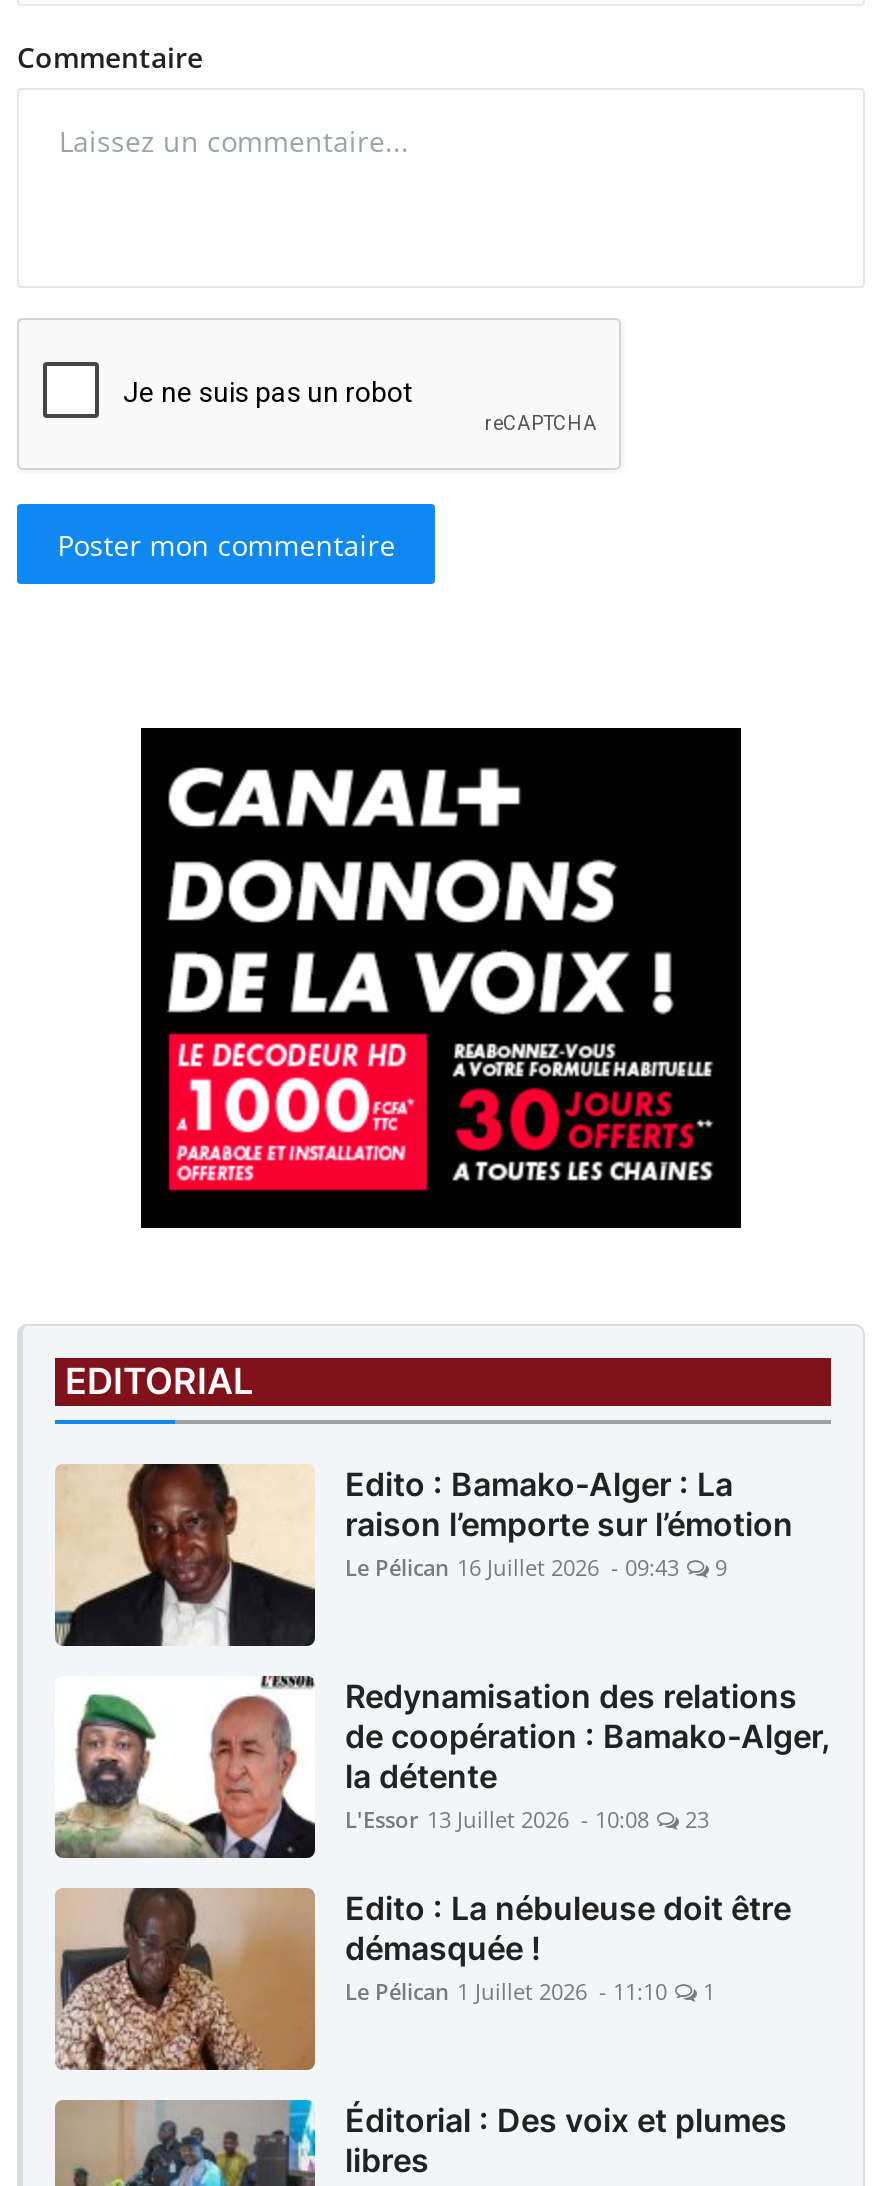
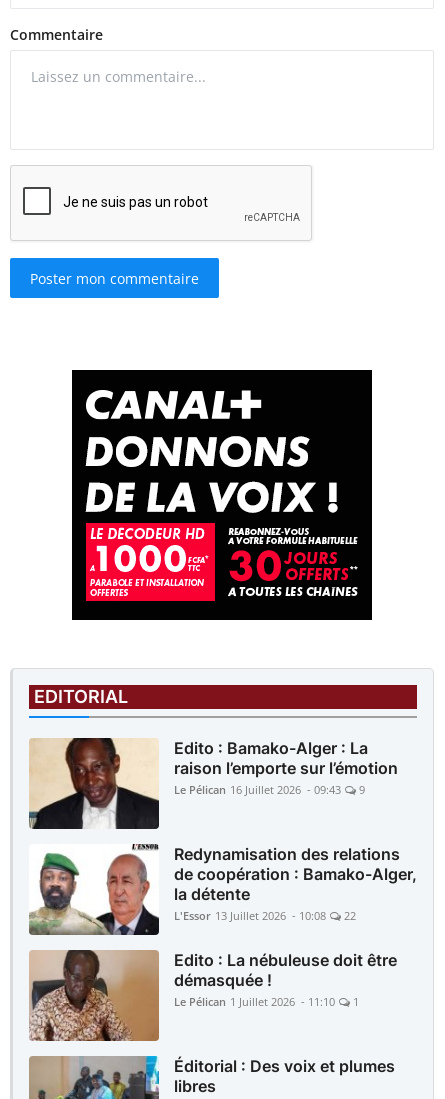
- L'Essor 13 Juillet 2026 - 10:08 23
+ L'Essor 13 Juillet 2026 - 10:08 22
